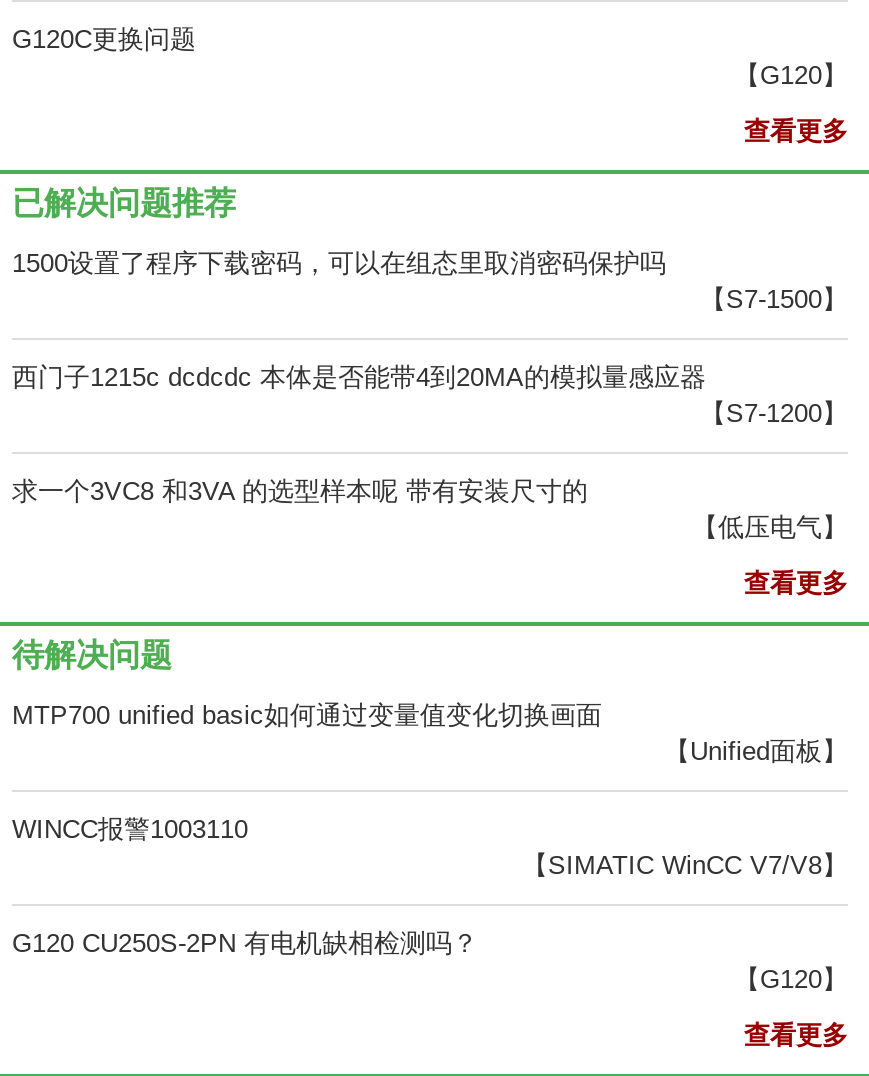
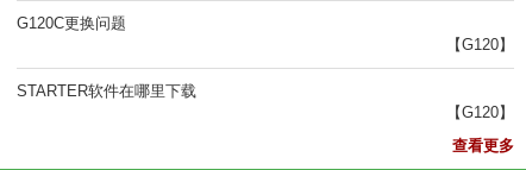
- 查看更多
- 已解决问题推荐
- 1500设置了程序下载密码，可以在组态里取消密码保护吗
- 【S7-1500】
- 西门子1215c dcdcdc 本体是否能带4到20MA的模拟量感应器
- 【S7-1200】
- 求一个3VC8 和3VA 的选型样本呢 带有安装尺寸的
- 【低压电气】
- 查看更多
- 待解决问题
- MTP700 unified basic如何通过变量值变化切换画面
- 【Unified面板】
- WINCC报警1003110
- 【SIMATIC WinCC V7/V8】
- G120 CU250S-2PN 有电机缺相检测吗？
+ STARTER软件在哪里下载
